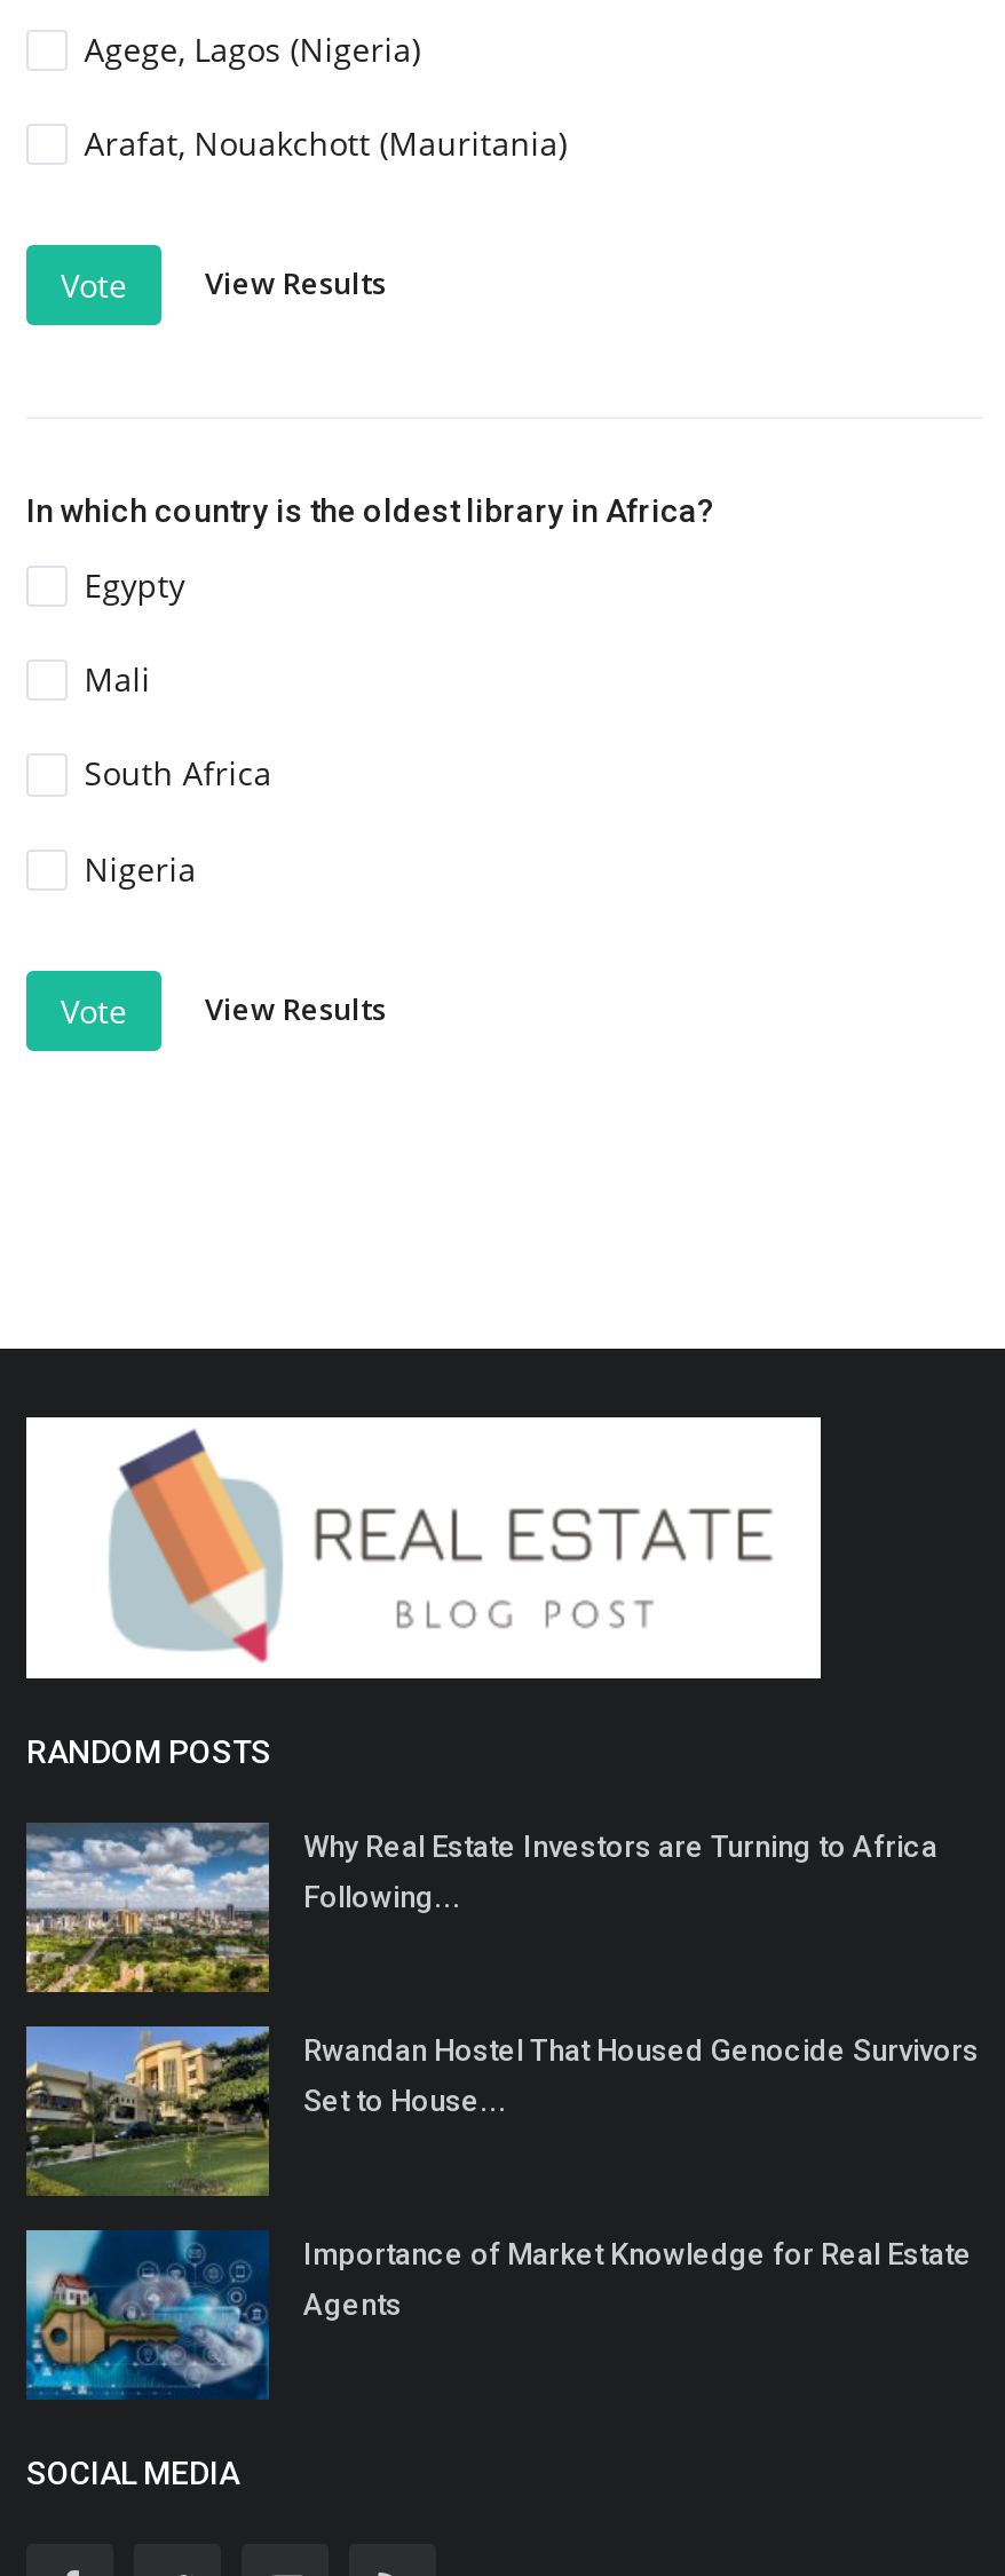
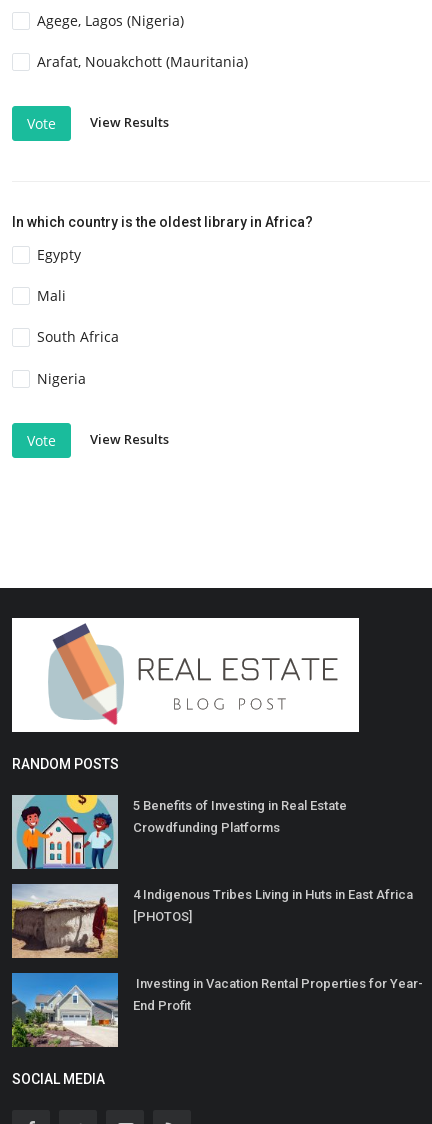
- [image]
- Why Real Estate Investors are Turning to Africa
+ [image]
+ 5 Benefits of Investing in Real Estate

- Following...
+ Crowdfunding Platforms

- [image]
- Rwandan Hostel That Housed Genocide Survivors
+ [image]
+ 4 Indigenous Tribes Living in Huts in East Africa

- Set to House...
+ [PHOTOS]

- [image]
- Importance of Market Knowledge for Real Estate
+ [image]
+ Investing in Vacation Rental Properties for Year-

- Agents
+ End Profit
